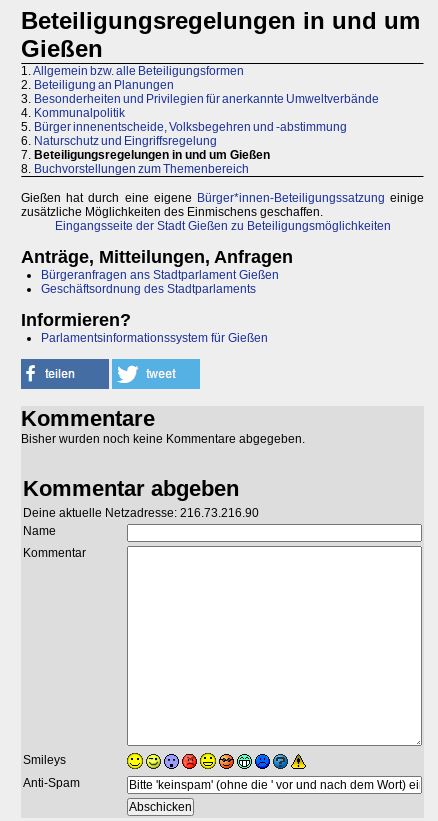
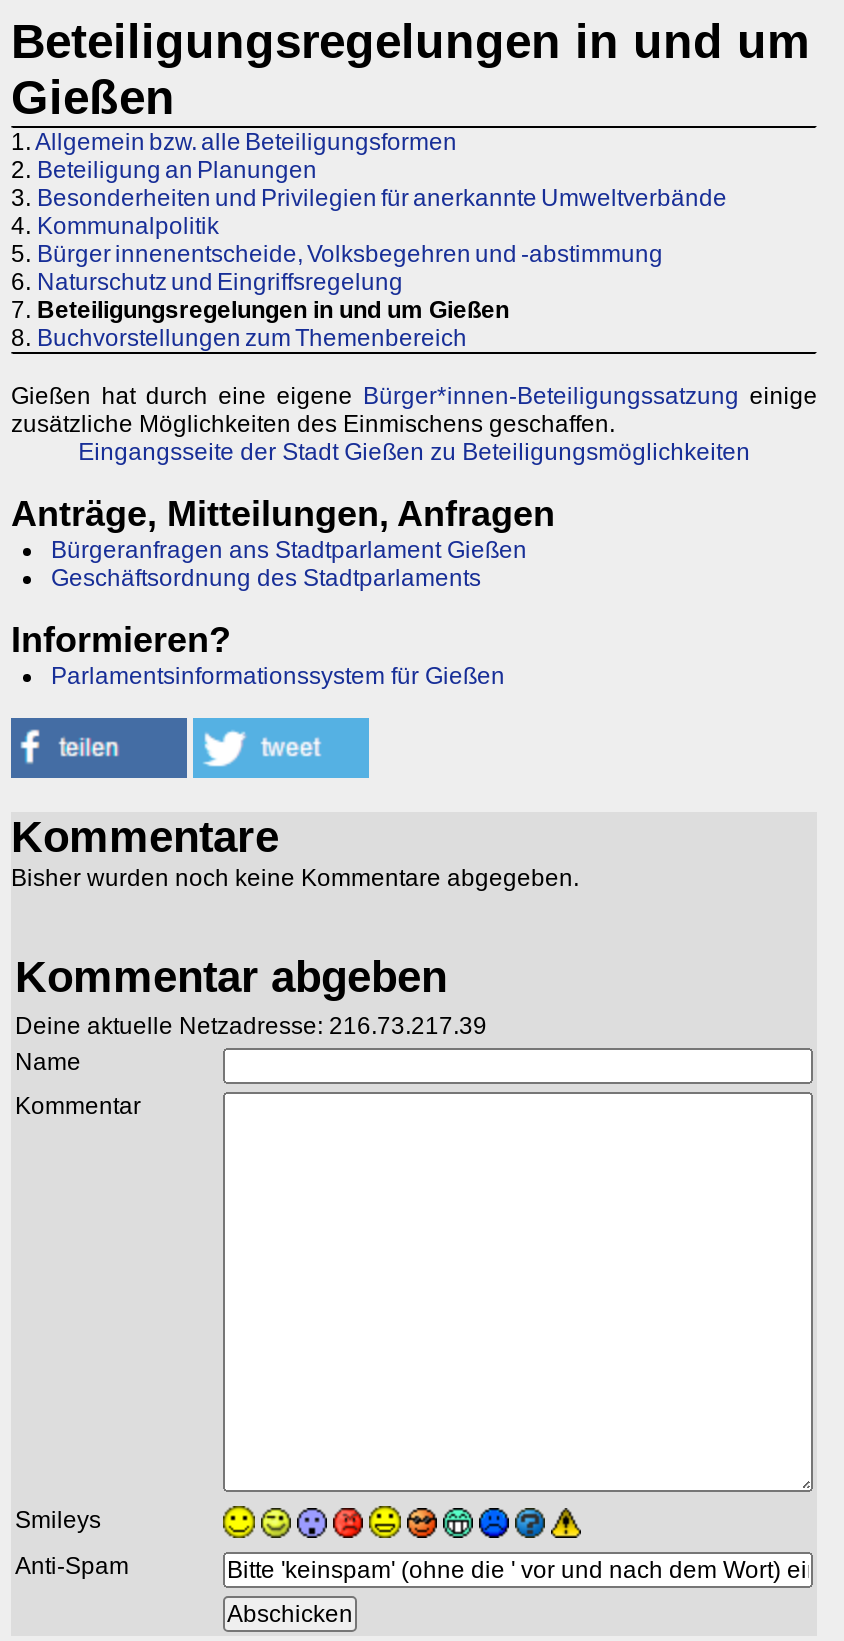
- Deine aktuelle Netzadresse: 216.73.216.90
+ Deine aktuelle Netzadresse: 216.73.217.39
